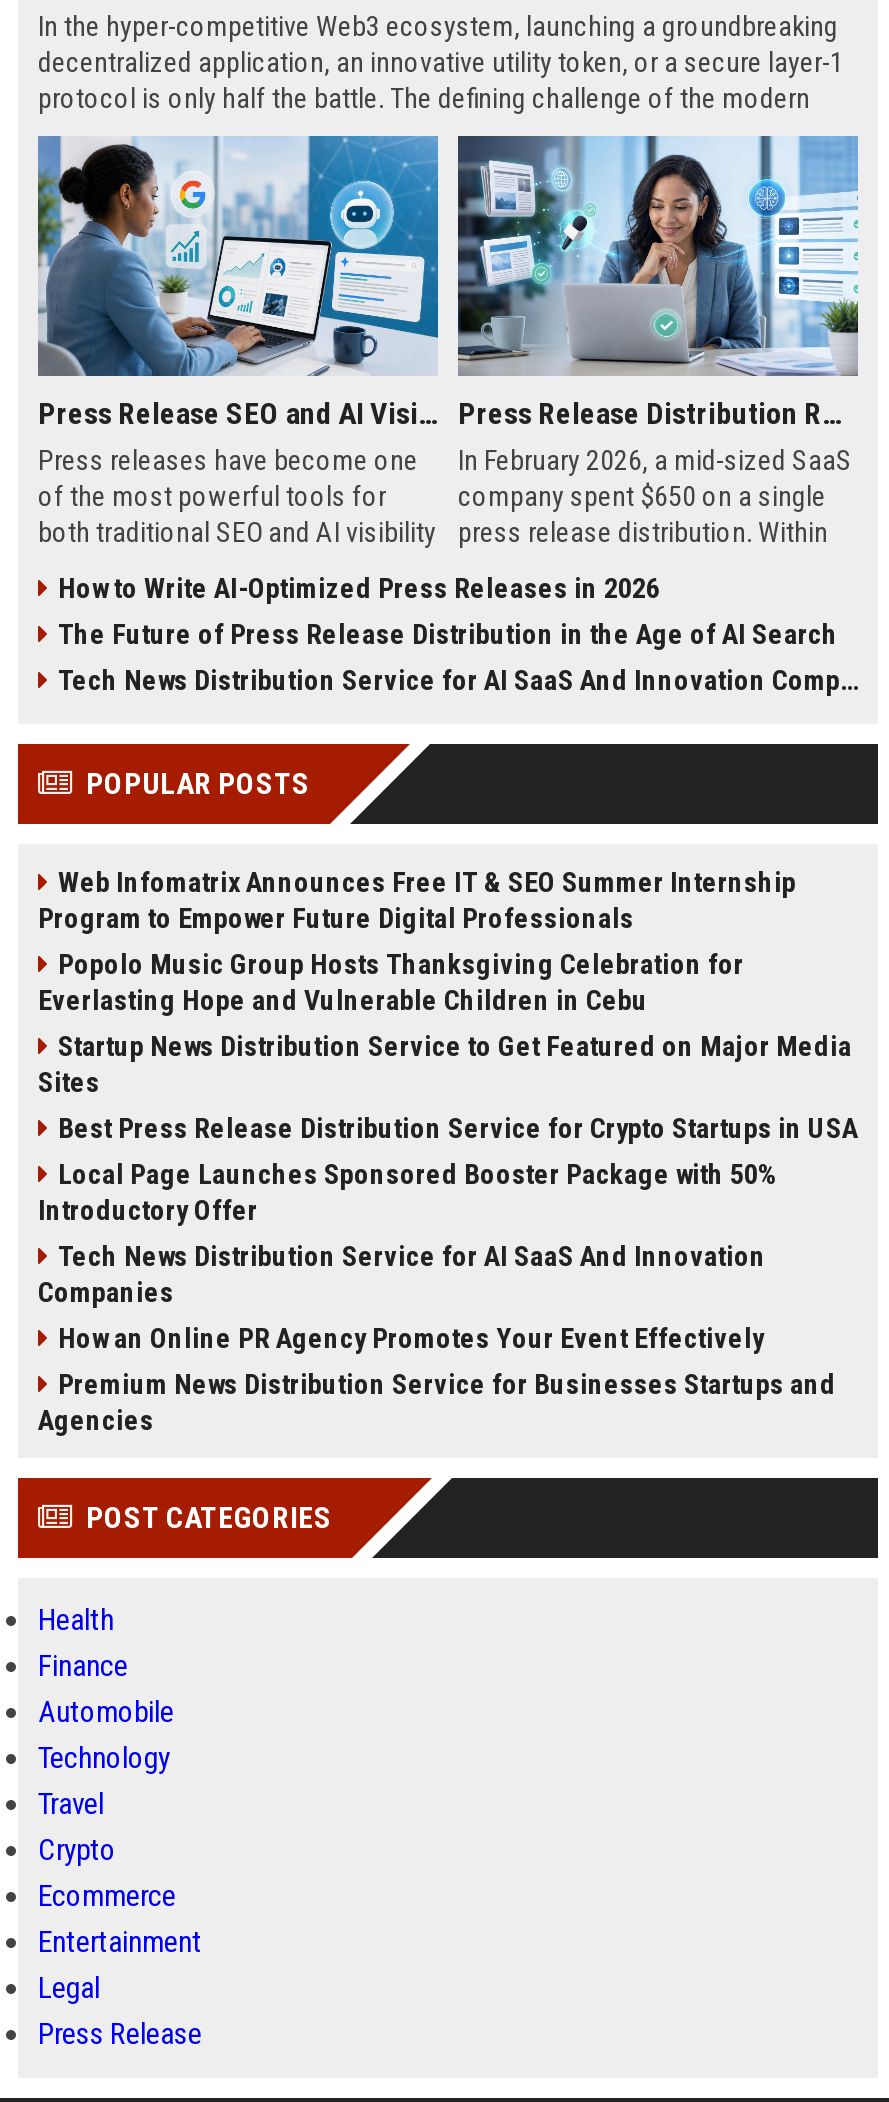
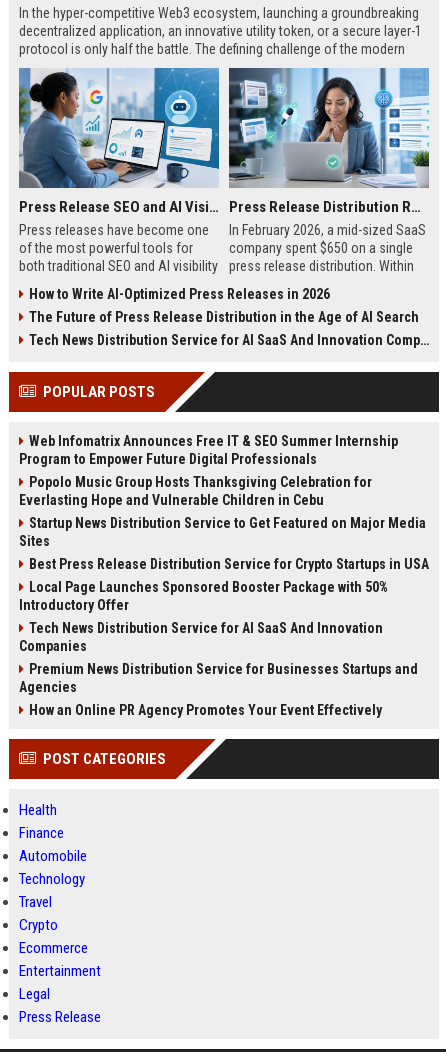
moved down: How an Online PR Agency Promotes Your Event Effectively

moved up: Premium News Distribution Service for Businesses Startups and | Agencies
